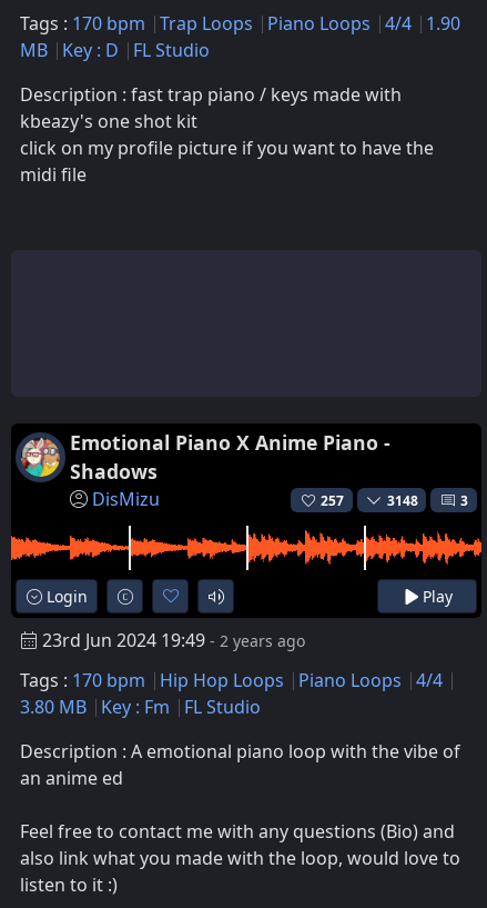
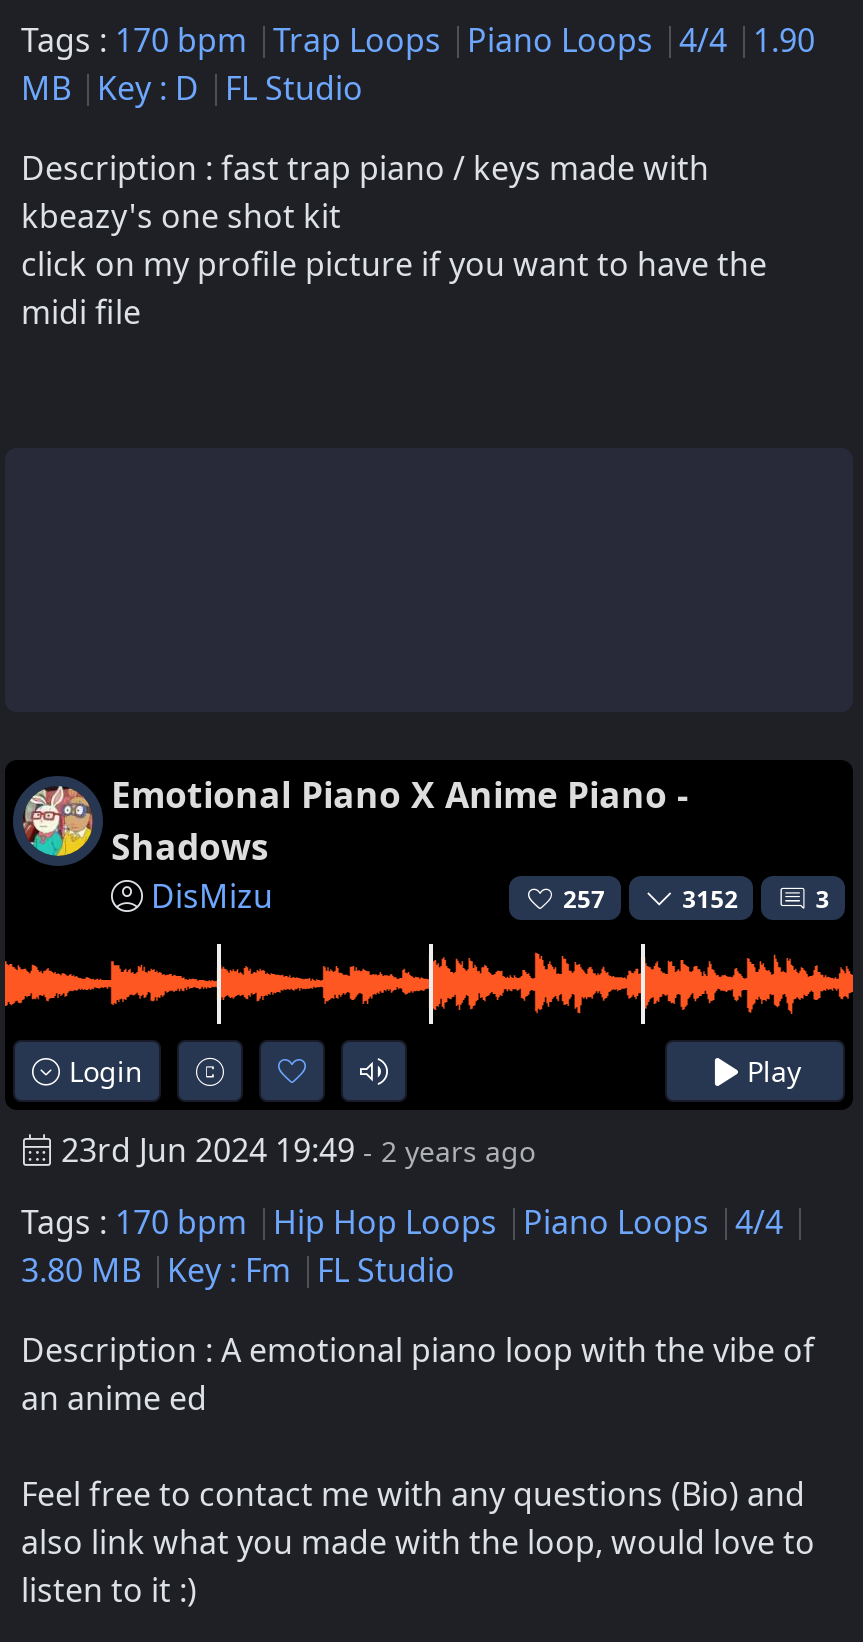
- 3148
+ 3152
